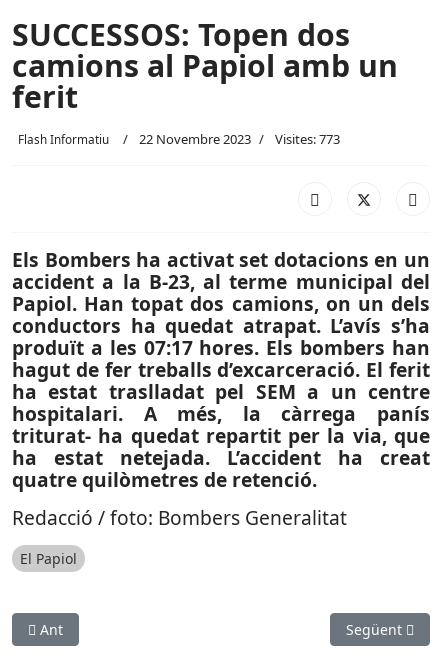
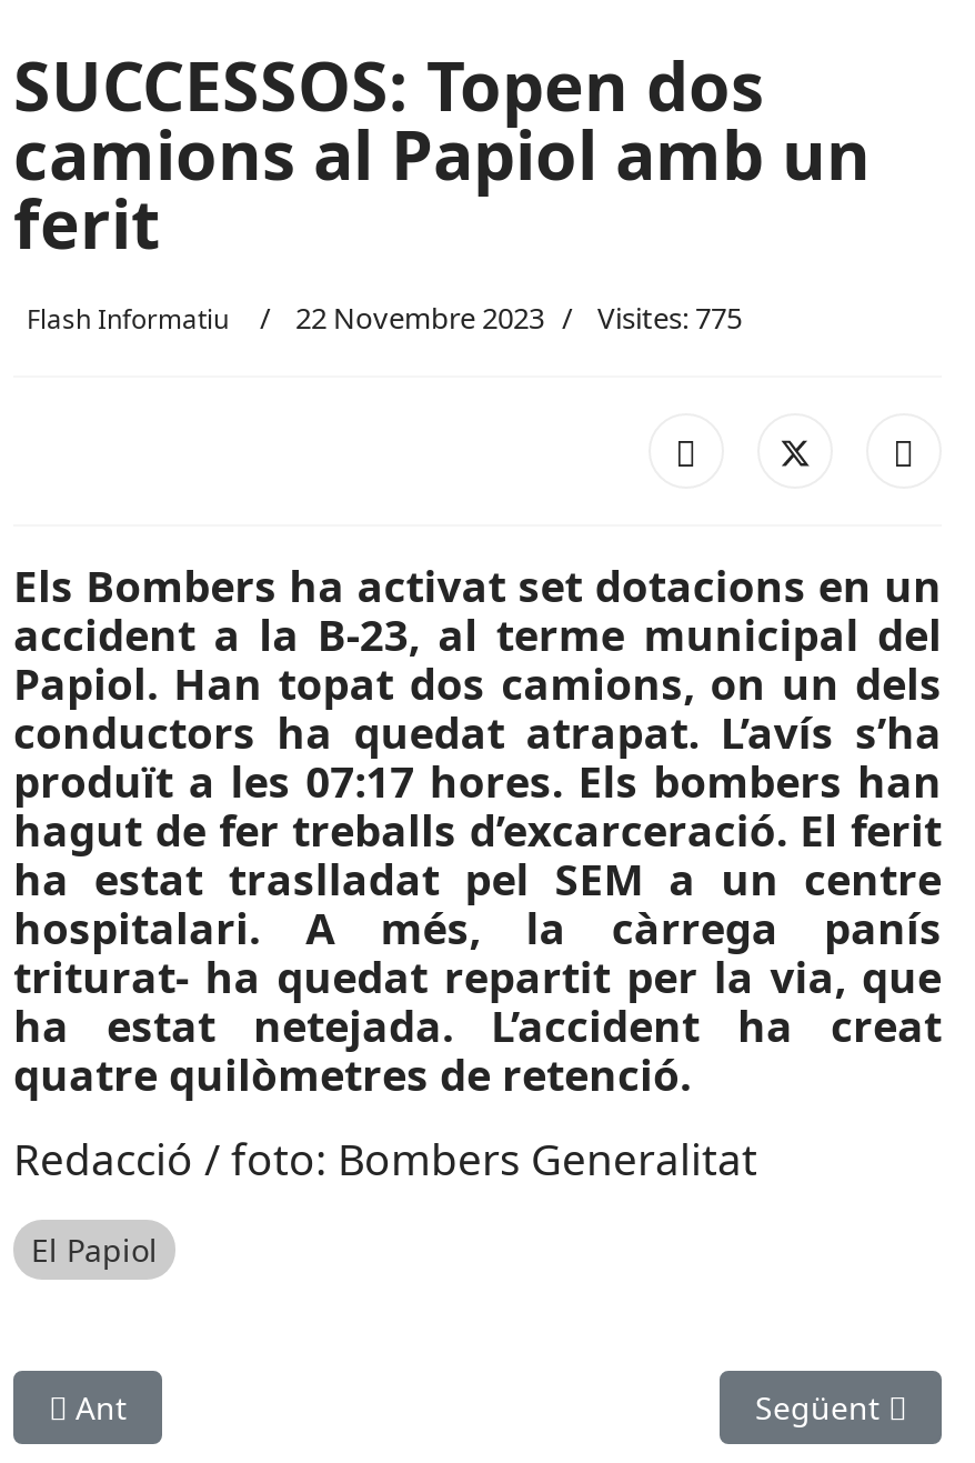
- Flash Informatiu 22 Novembre 2023 Visites: 773
+ Flash Informatiu 22 Novembre 2023 Visites: 775
